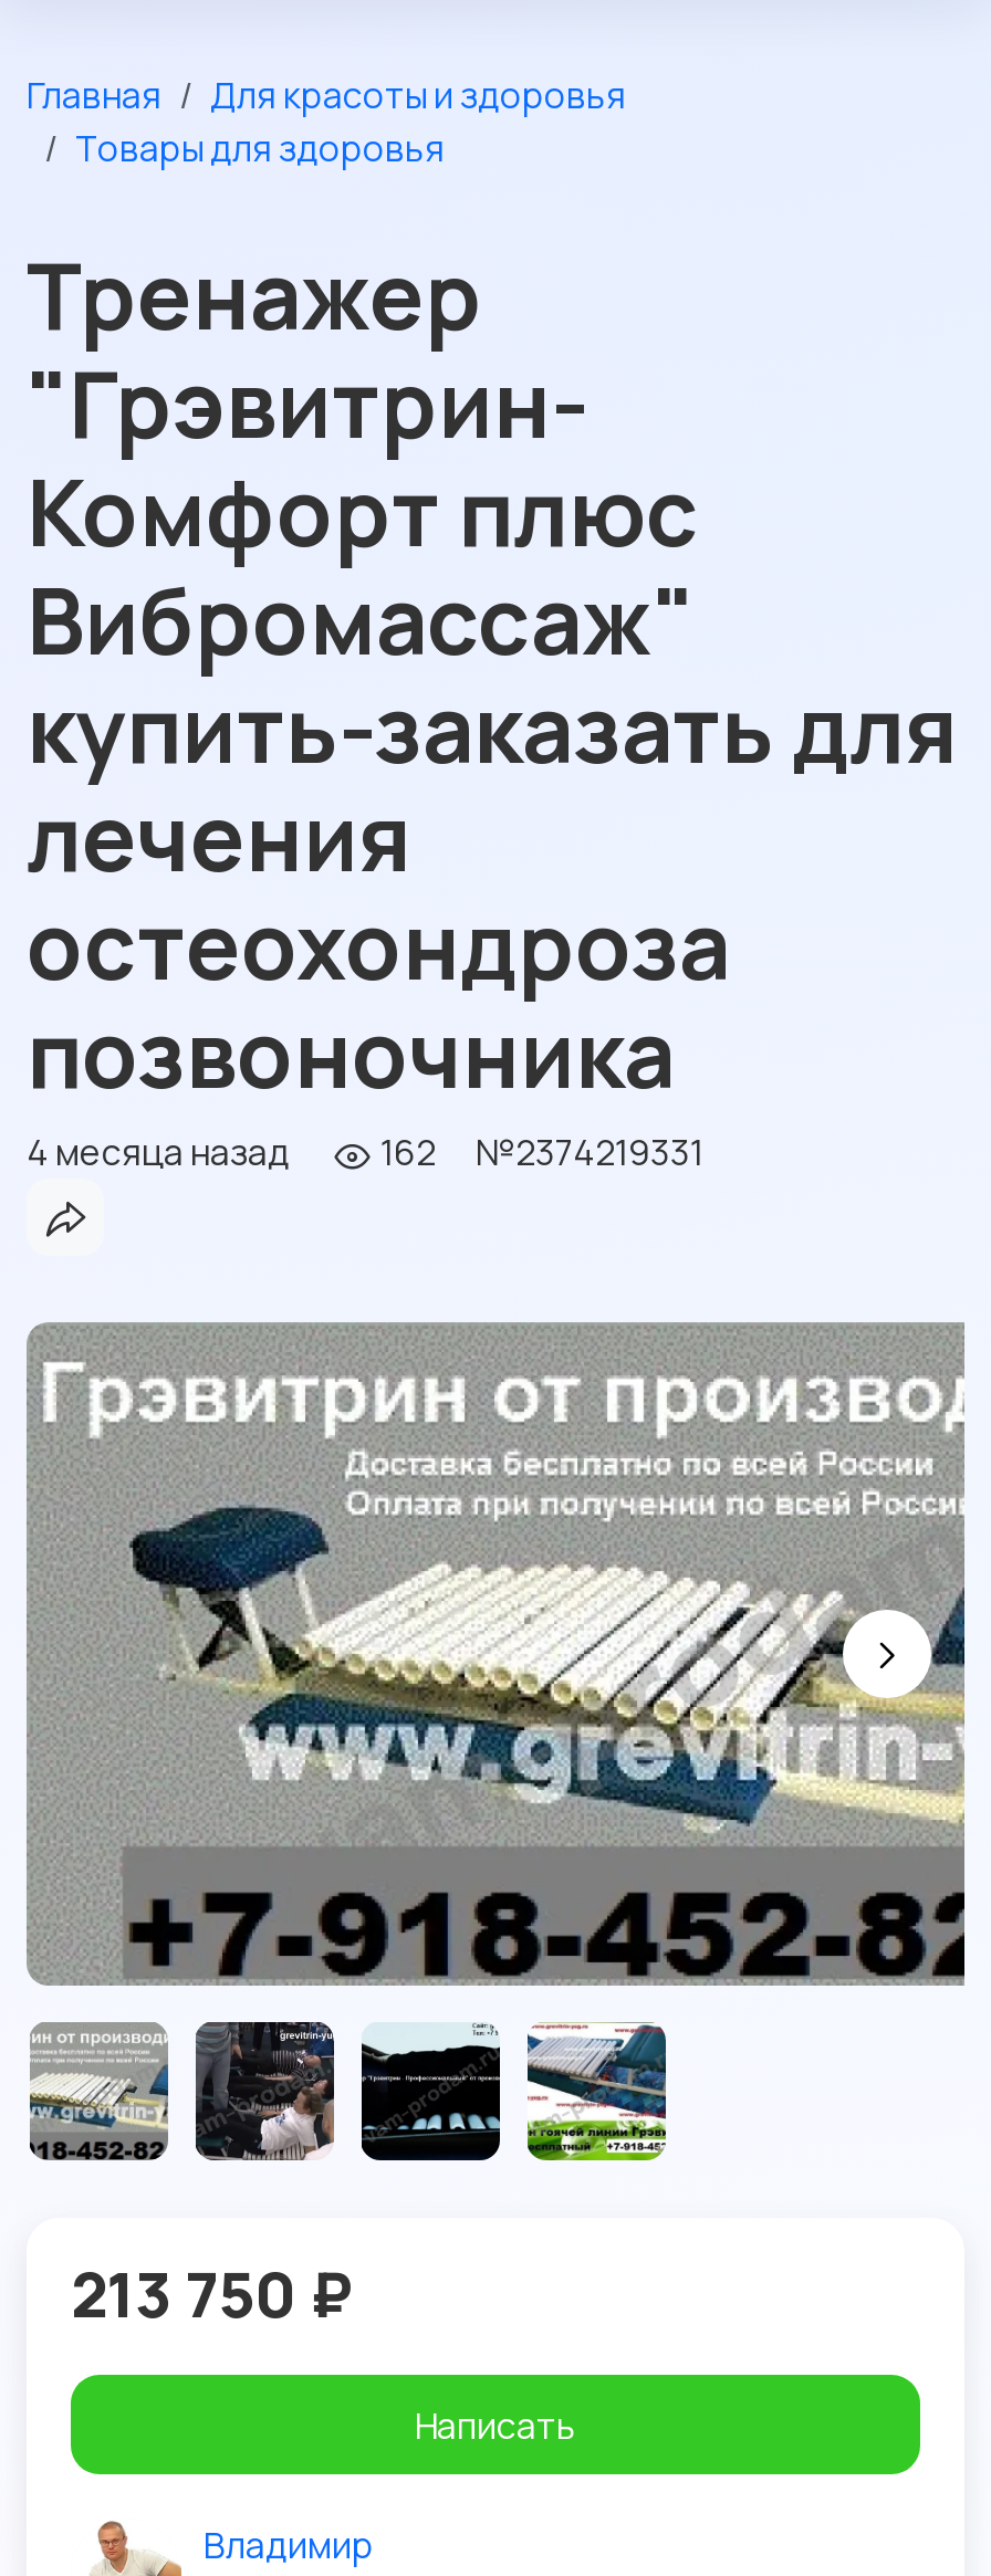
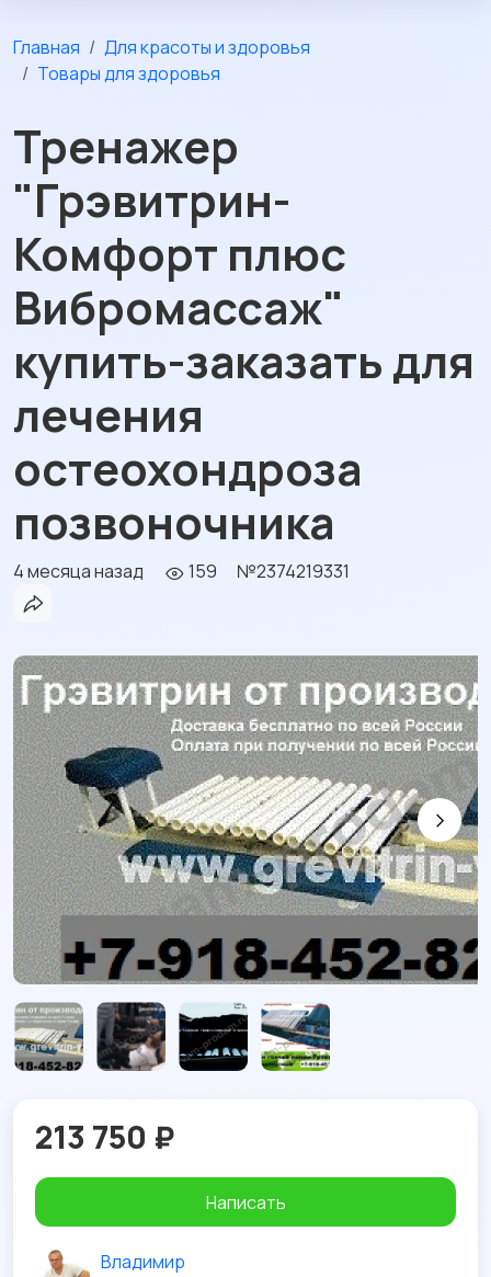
- 4 месяца назад 162 №2374219331
+ 4 месяца назад 159 №2374219331
